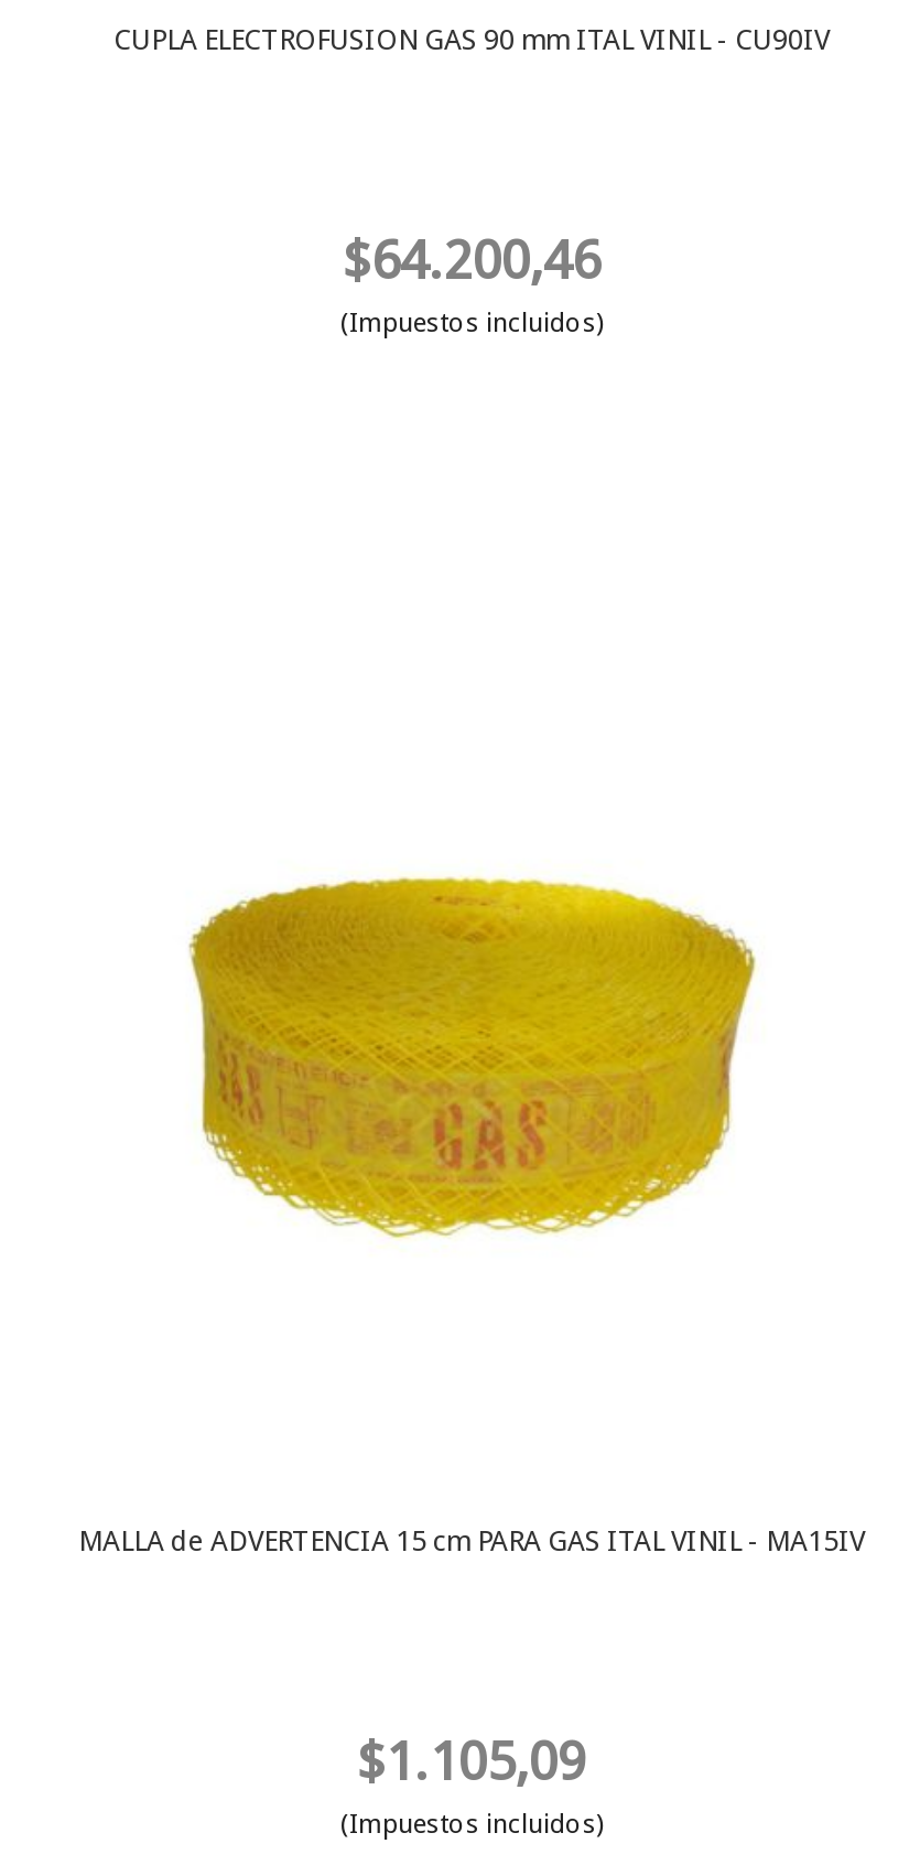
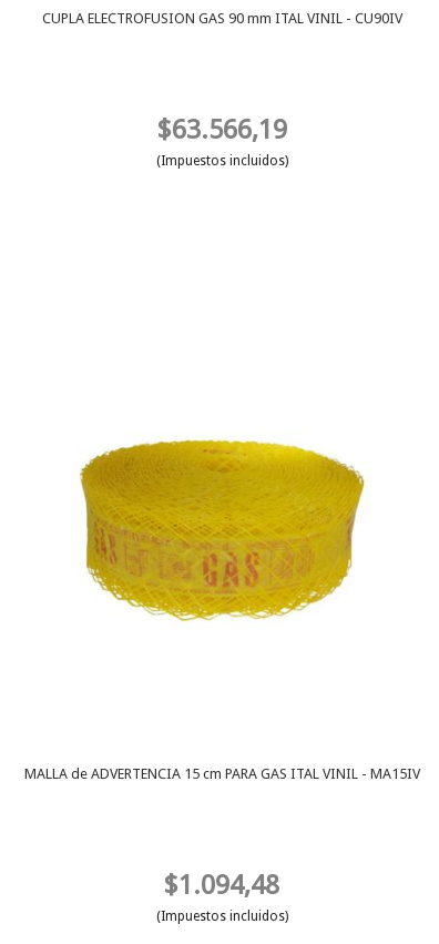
- $64.200,46
+ $63.566,19

- $1.105,09
+ $1.094,48
